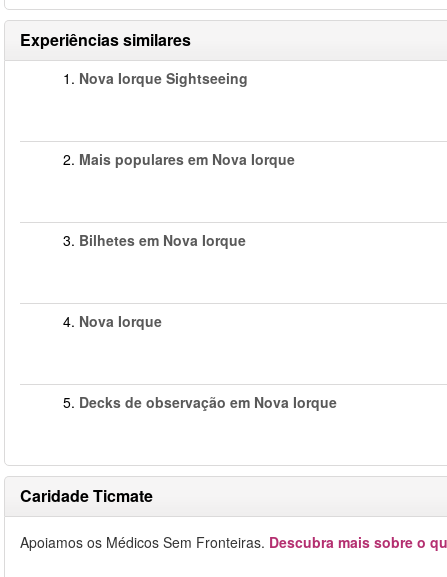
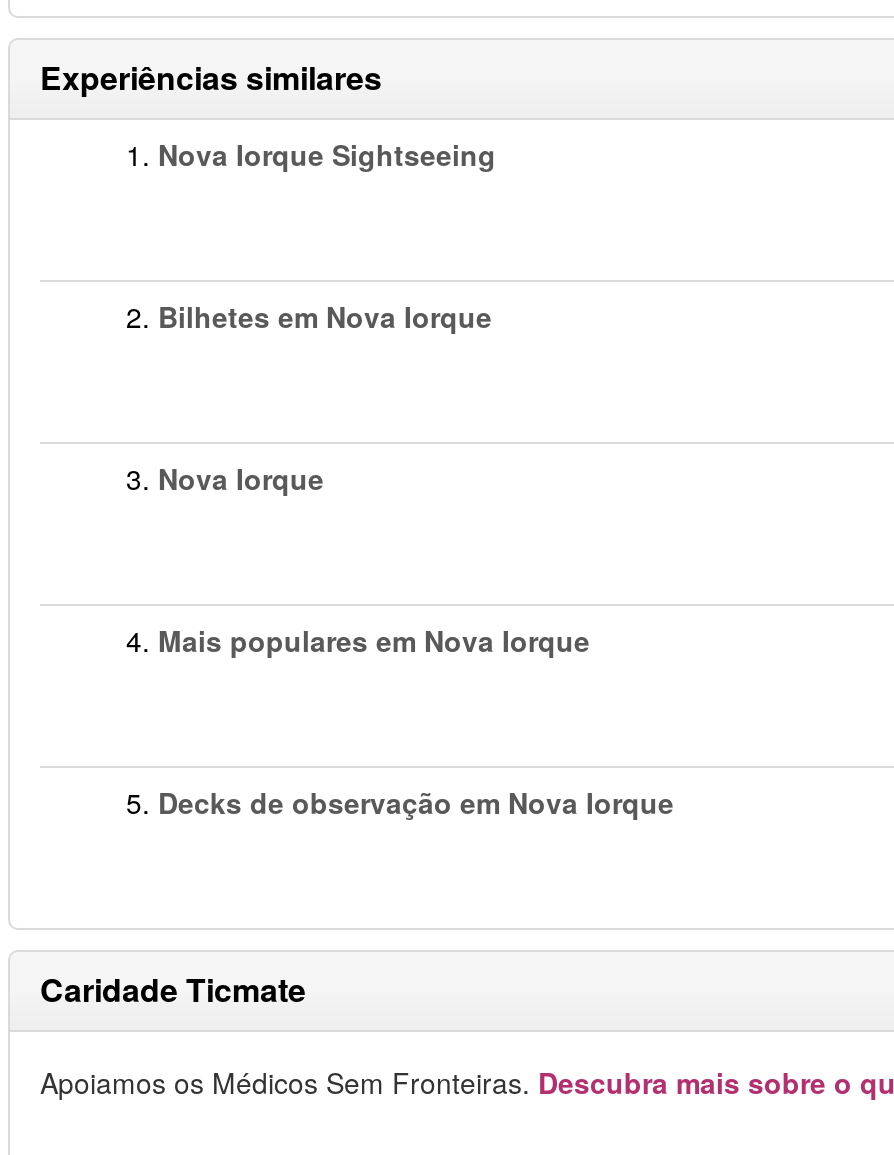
- 2. Mais populares em Nova Iorque
+ 2. Bilhetes em Nova Iorque

- 3. Bilhetes em Nova Iorque
+ 3. Nova Iorque

- 4. Nova Iorque
+ 4. Mais populares em Nova Iorque
